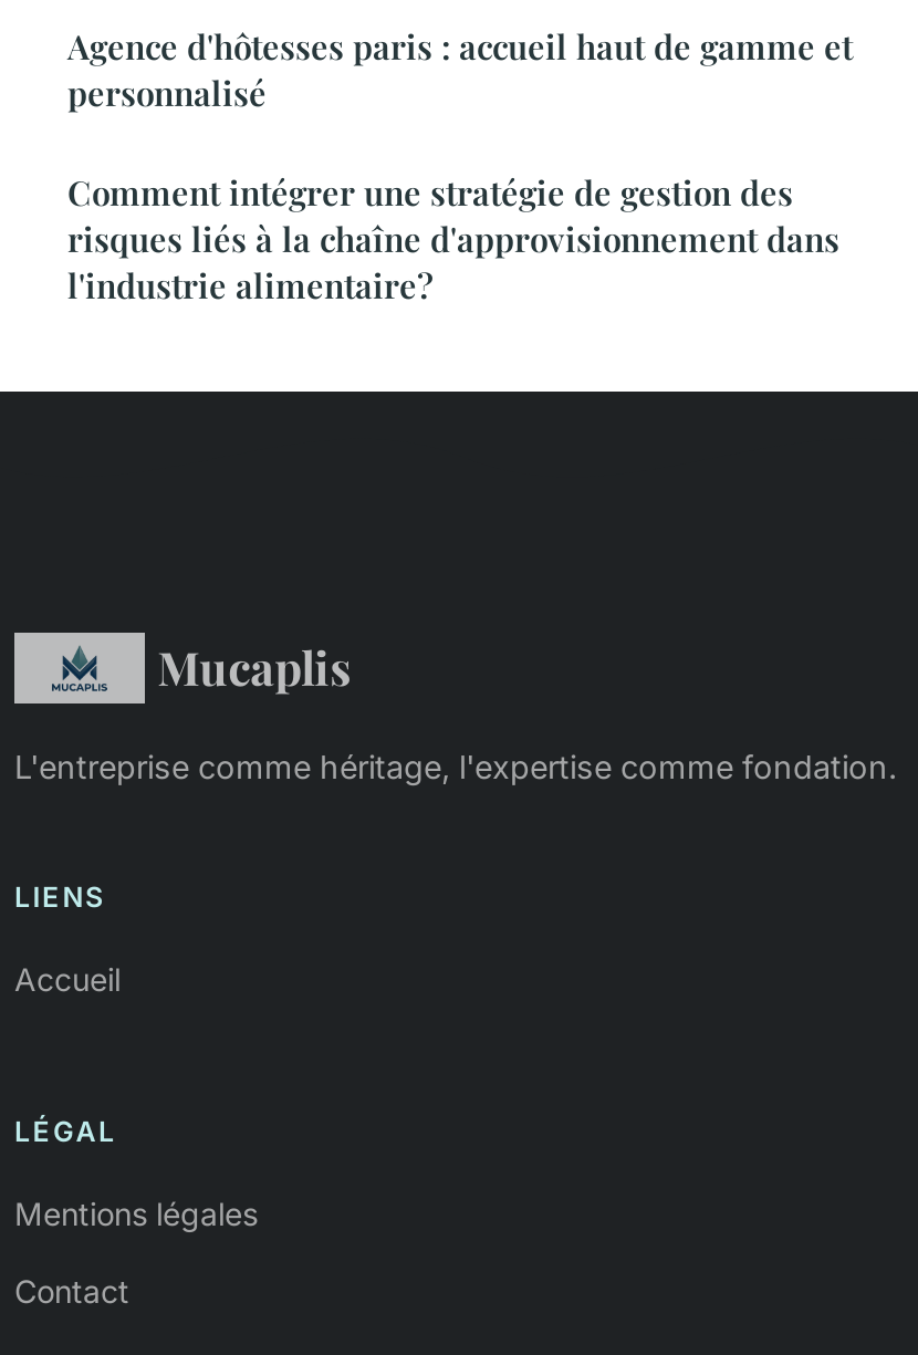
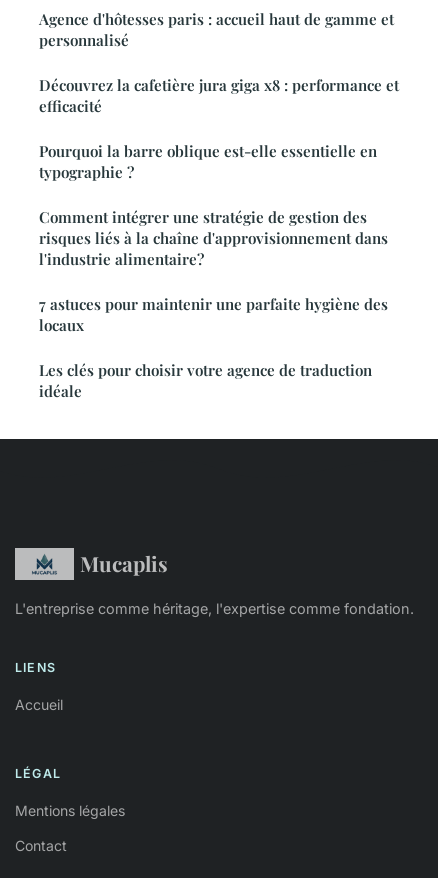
+ Découvrez la cafetière jura giga x8 : performance et
+ efficacité
+ Pourquoi la barre oblique est-elle essentielle en
+ typographie ?

+ 7 astuces pour maintenir une parfaite hygiène des
+ locaux
+ Les clés pour choisir votre agence de traduction
+ idéale
